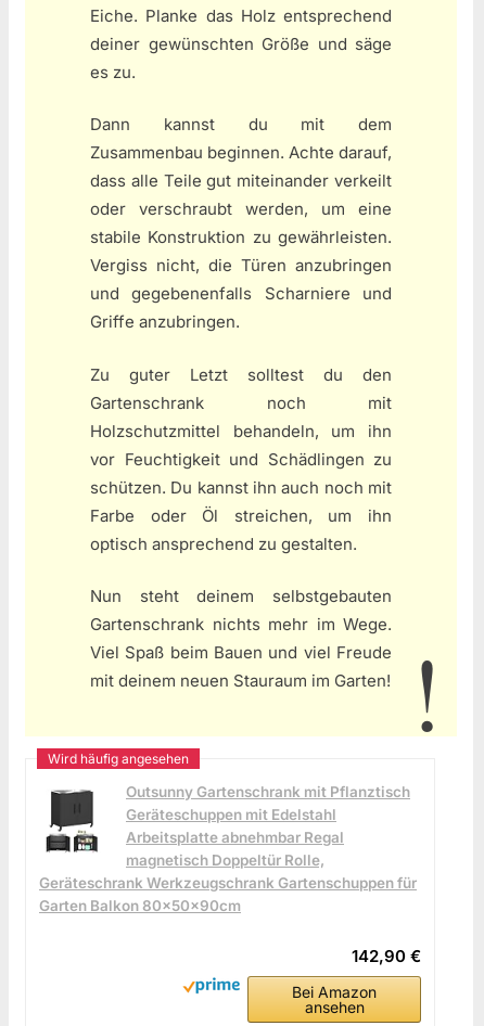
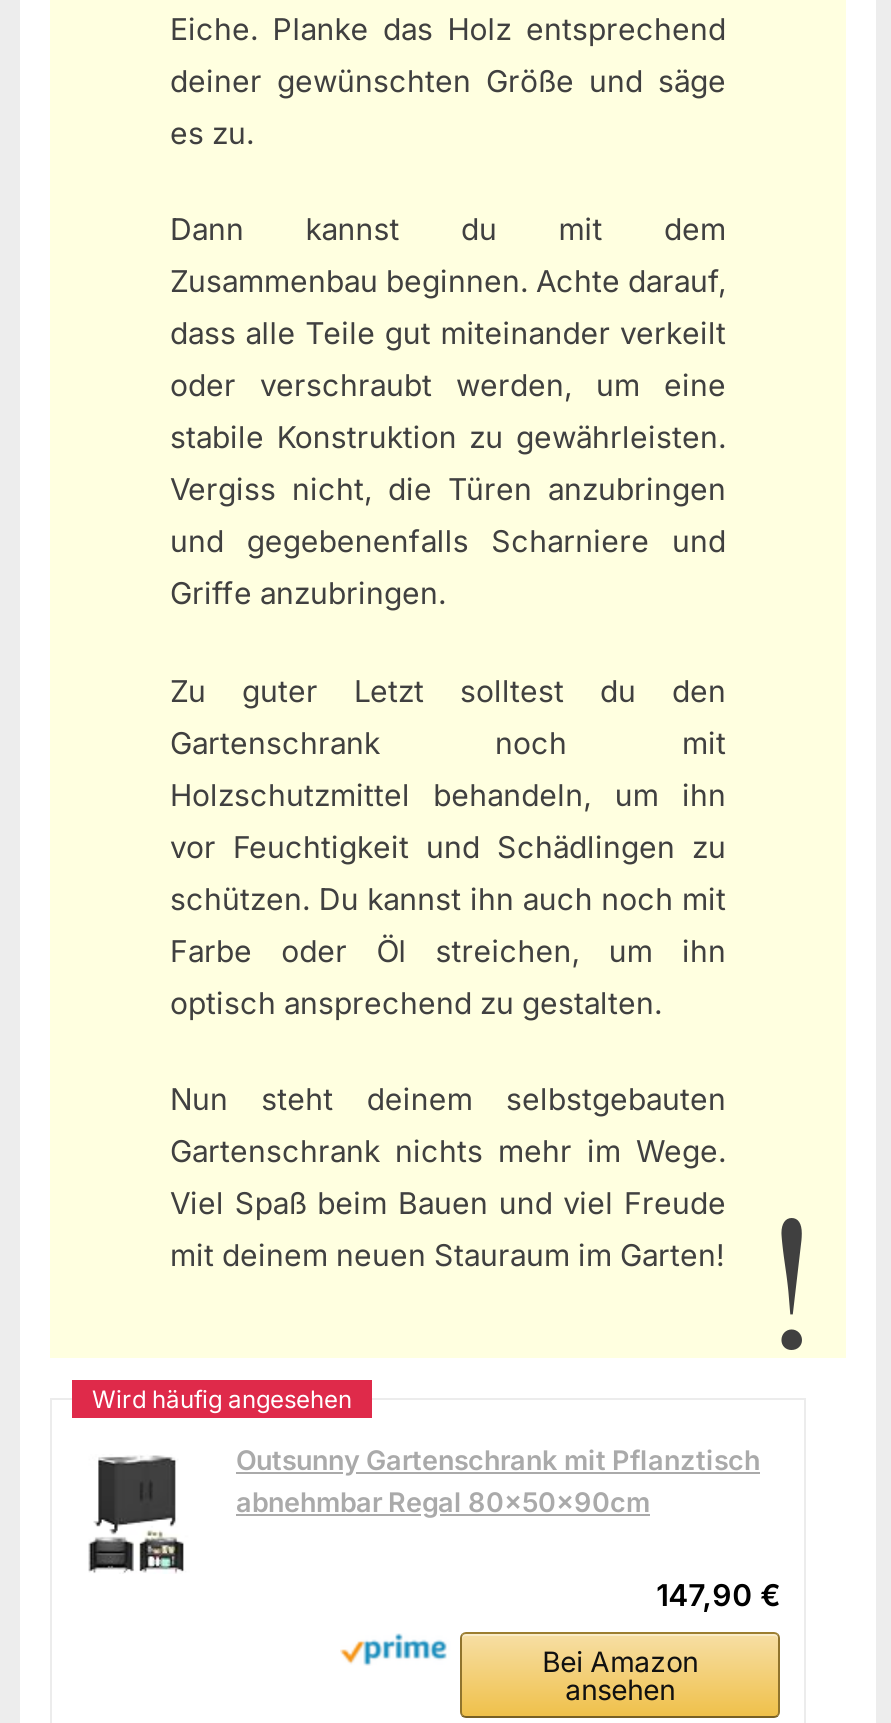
- Geräteschuppen mit Edelstahl
- Arbeitsplatte abnehmbar Regal
- magnetisch Doppeltür Rolle,
- Geräteschrank Werkzeugschrank Gartenschuppen für
- Garten Balkon 80x50x90cm
+ abnehmbar Regal 80x50x90cm

- 142,90 €
+ 147,90 €
